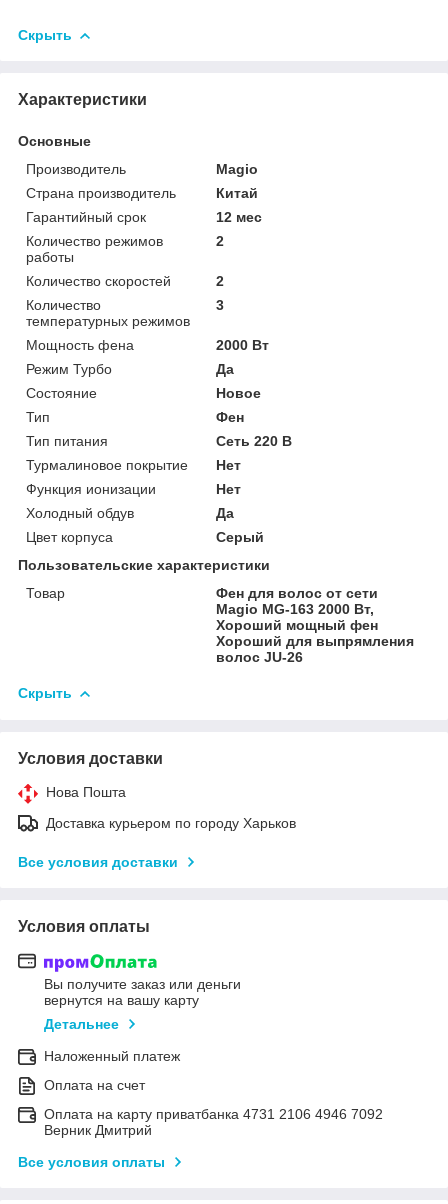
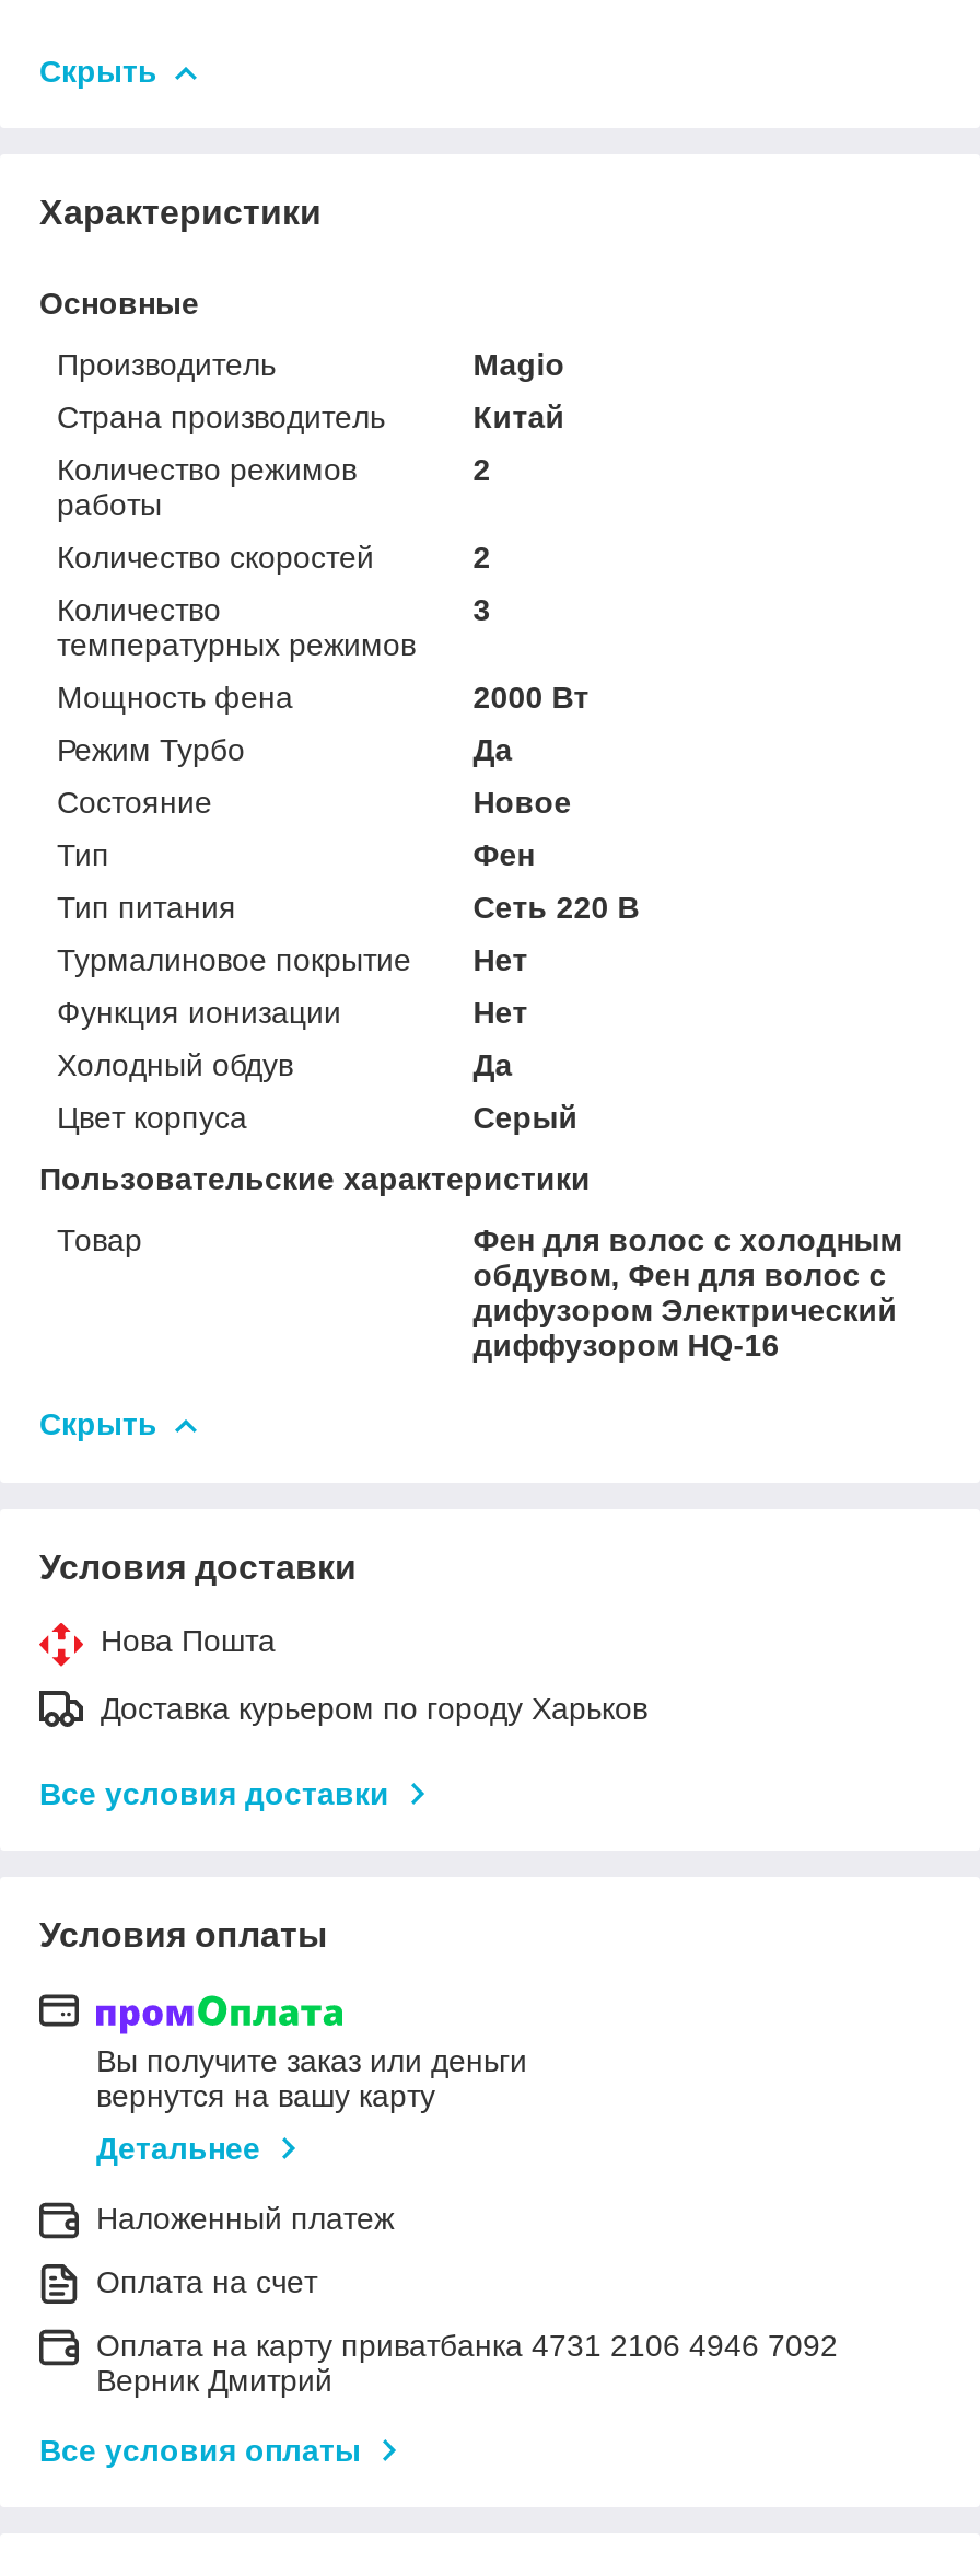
- Гарантийный срок
- 12 мес

- Фен для волос от сети
- Magio MG-163 2000 Вт,
- Хороший мощный фен
- Хороший для выпрямления
- волос JU-26
+ Фен для волос с холодным
+ обдувом, Фен для волос с
+ дифузором Электрический
+ диффузором HQ-16
